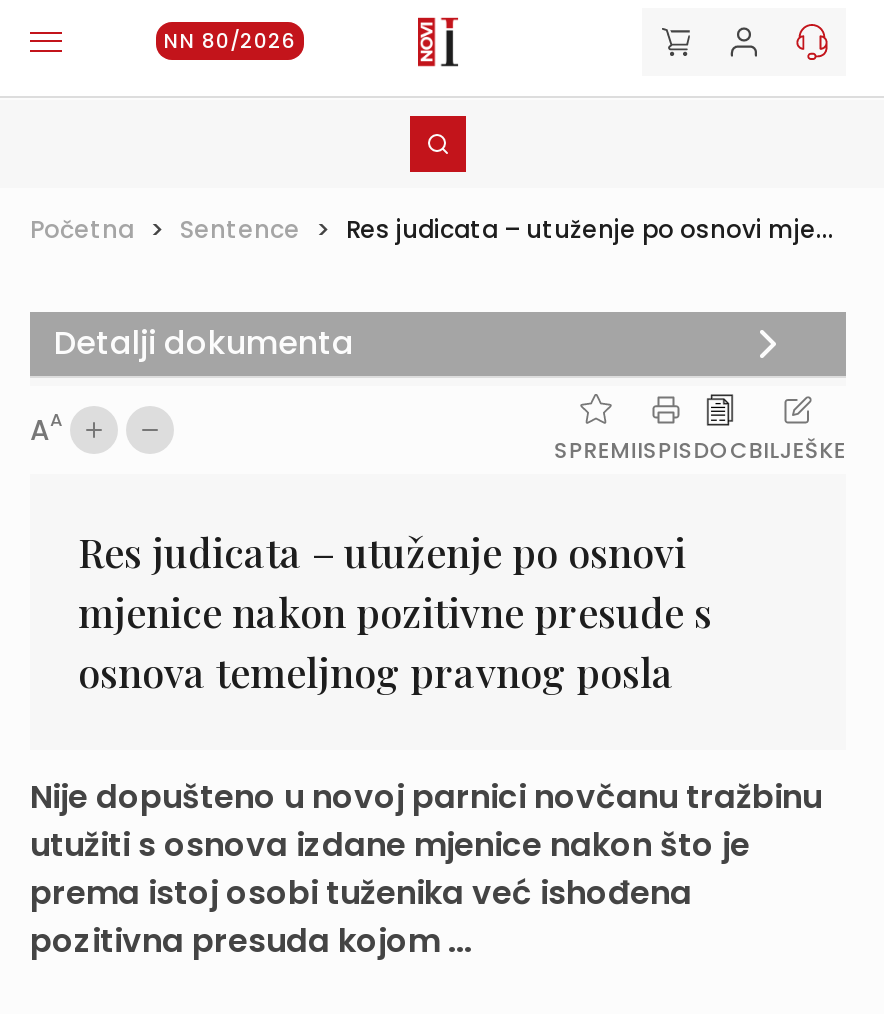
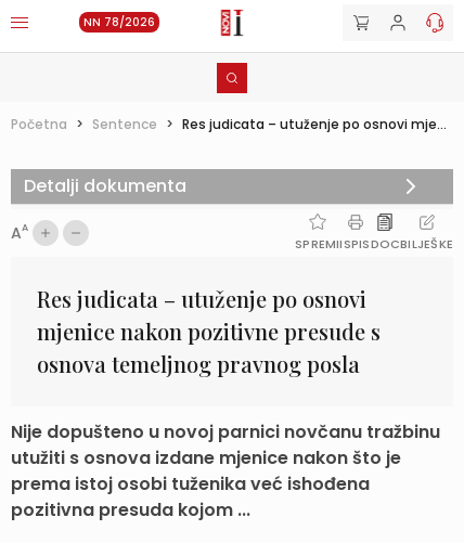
- NN 80/2026
+ NN 78/2026
